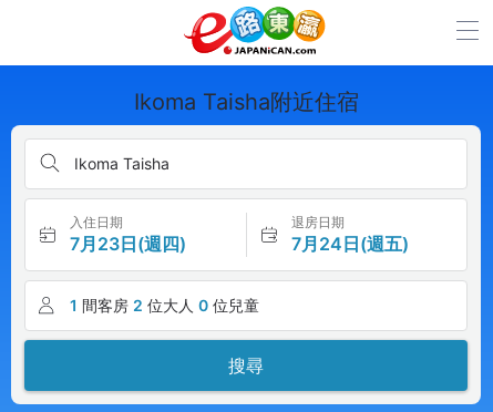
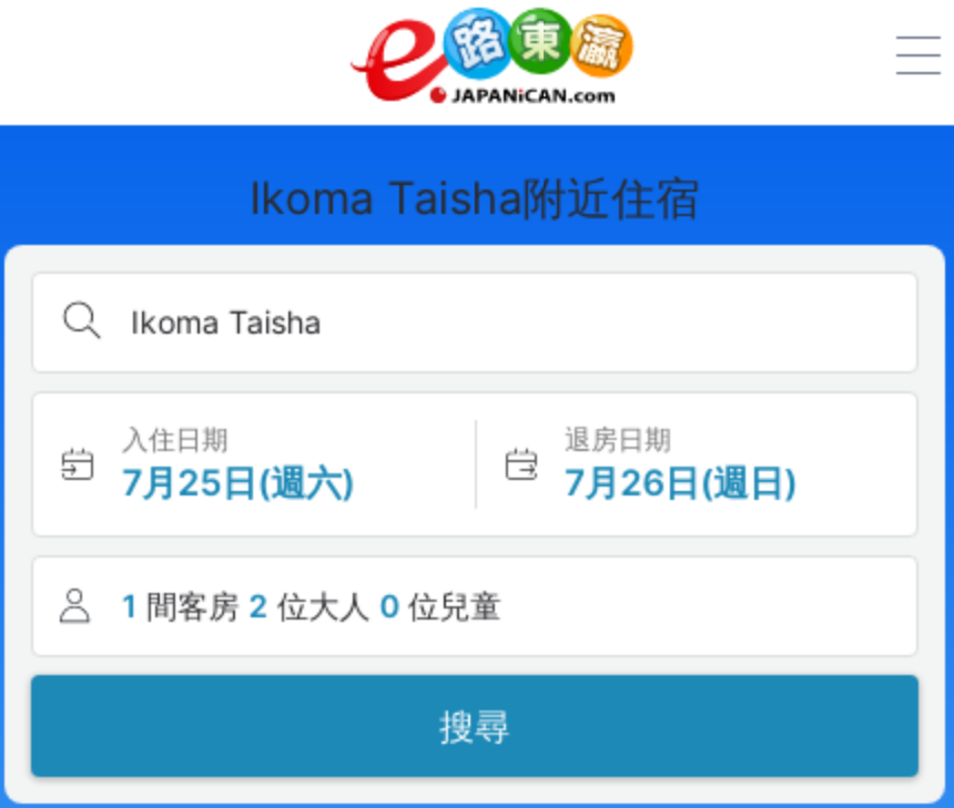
- 7月23日(週四)
+ 7月25日(週六)

- 7月24日(週五)
+ 7月26日(週日)
